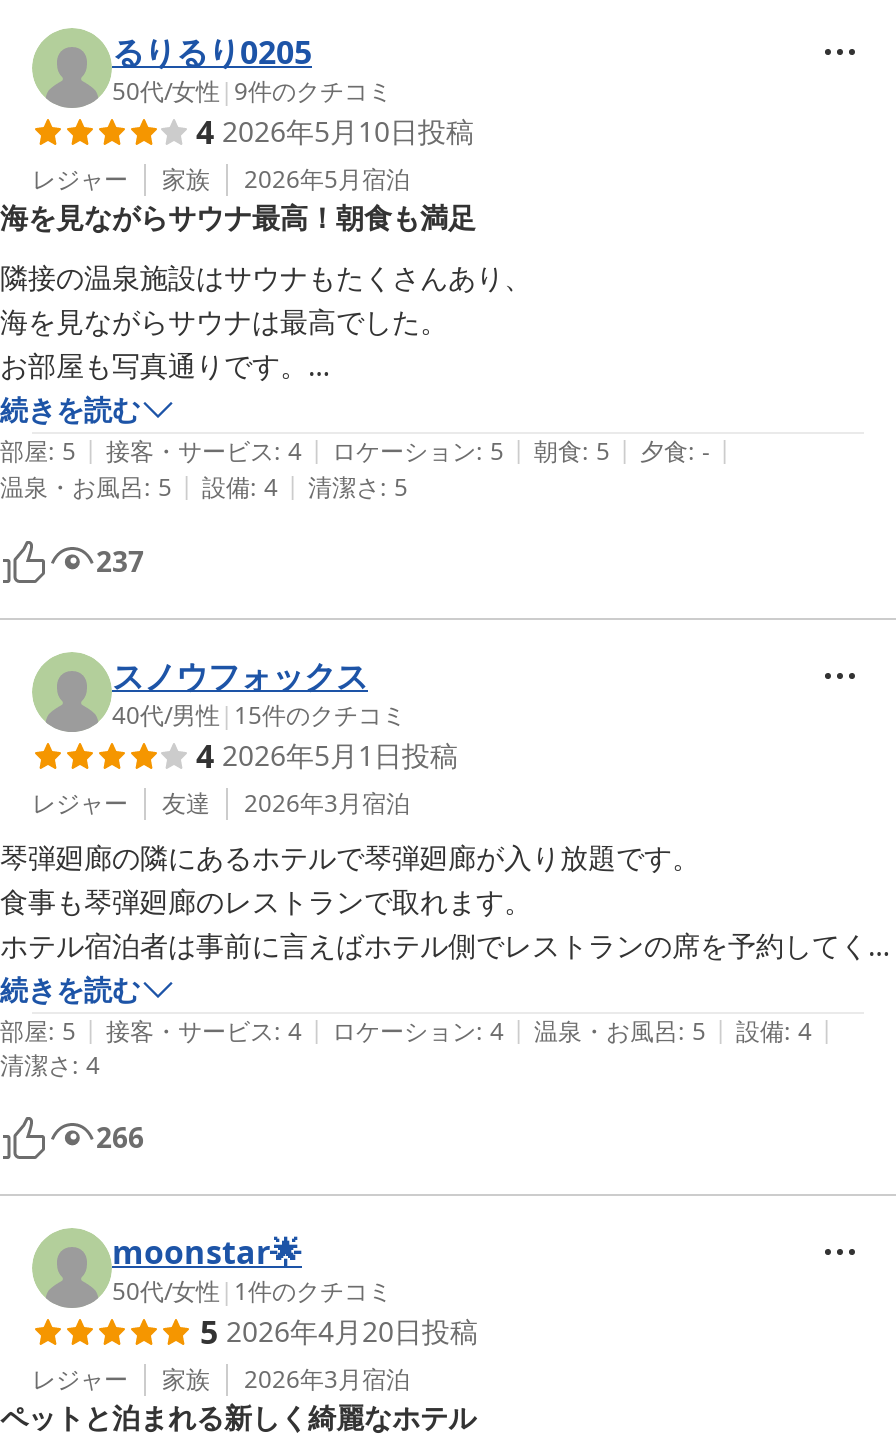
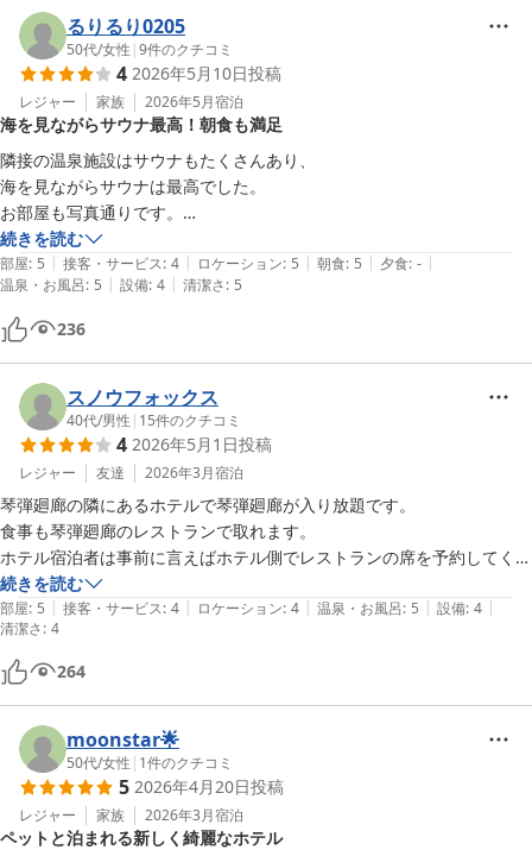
- 237
+ 236

- 266
+ 264
